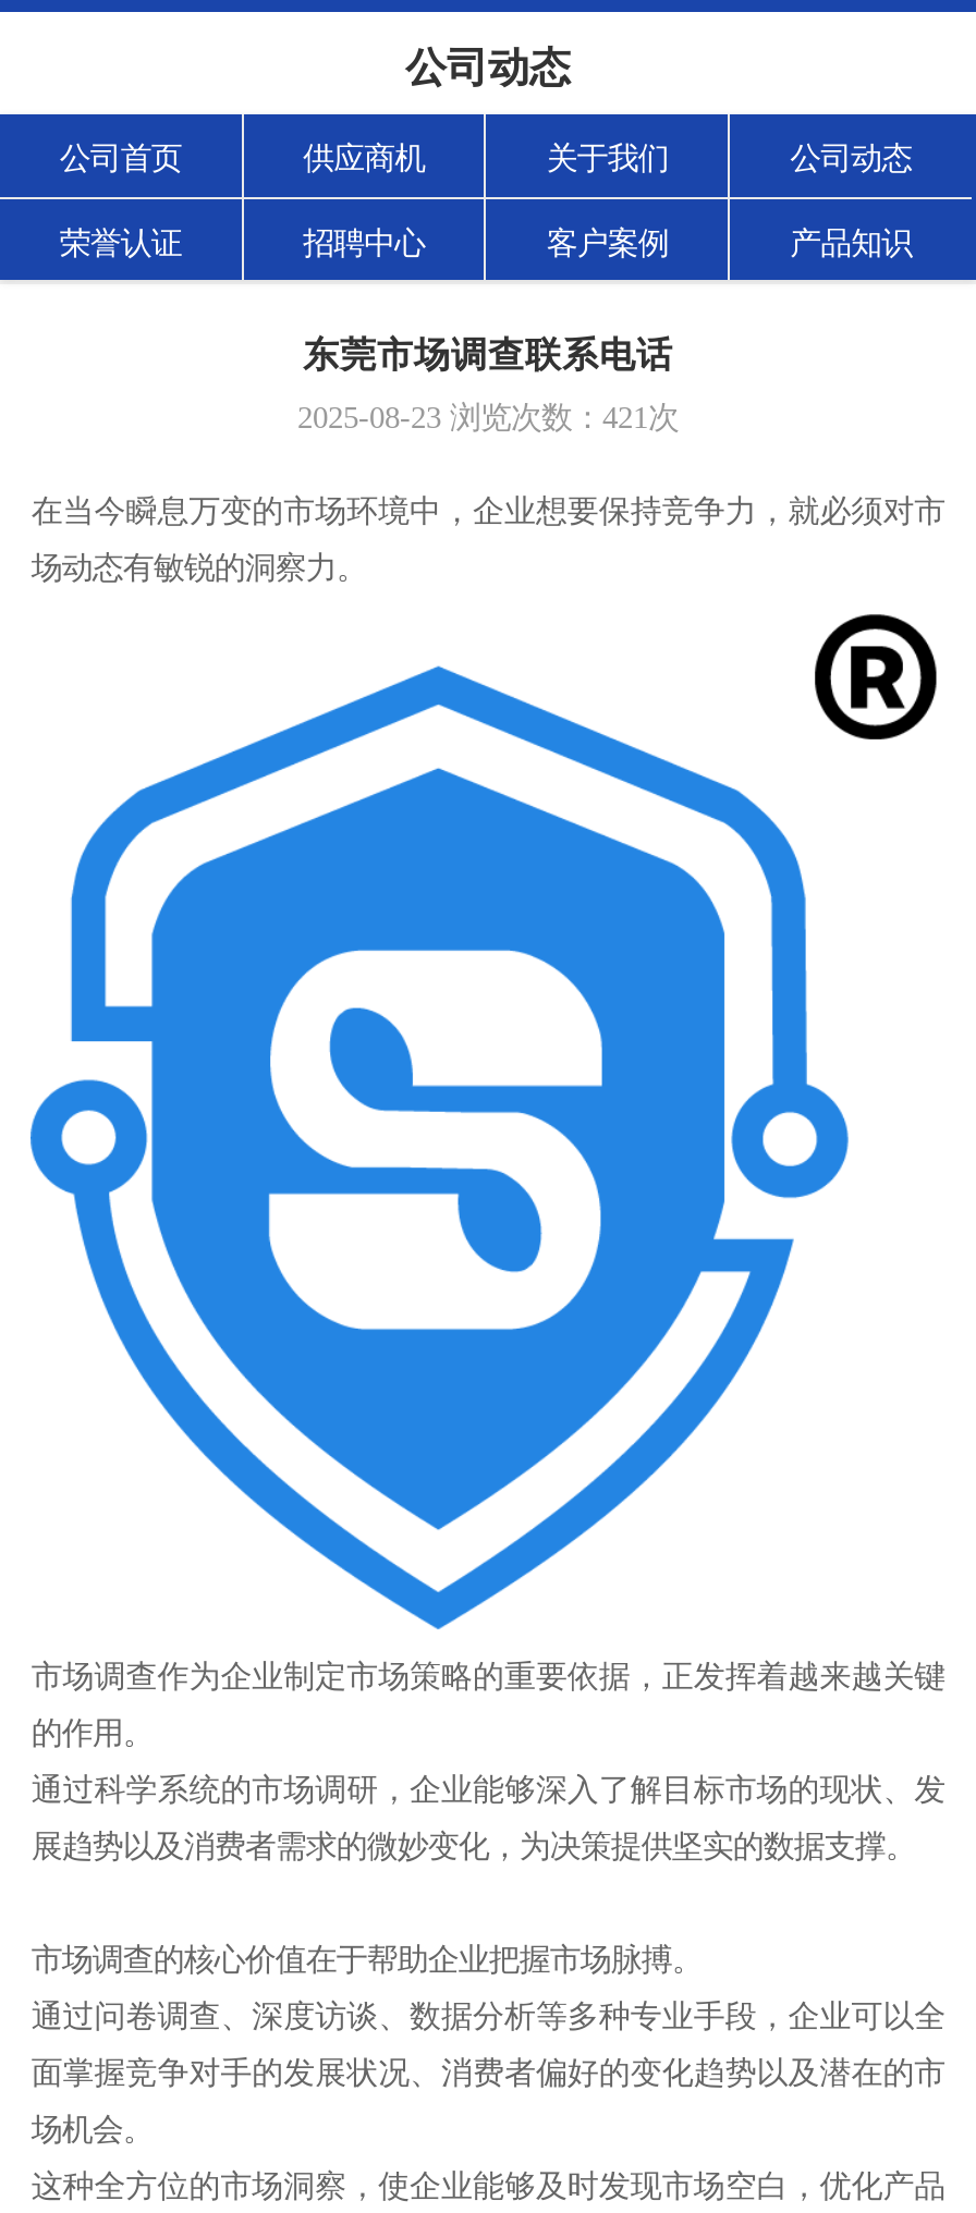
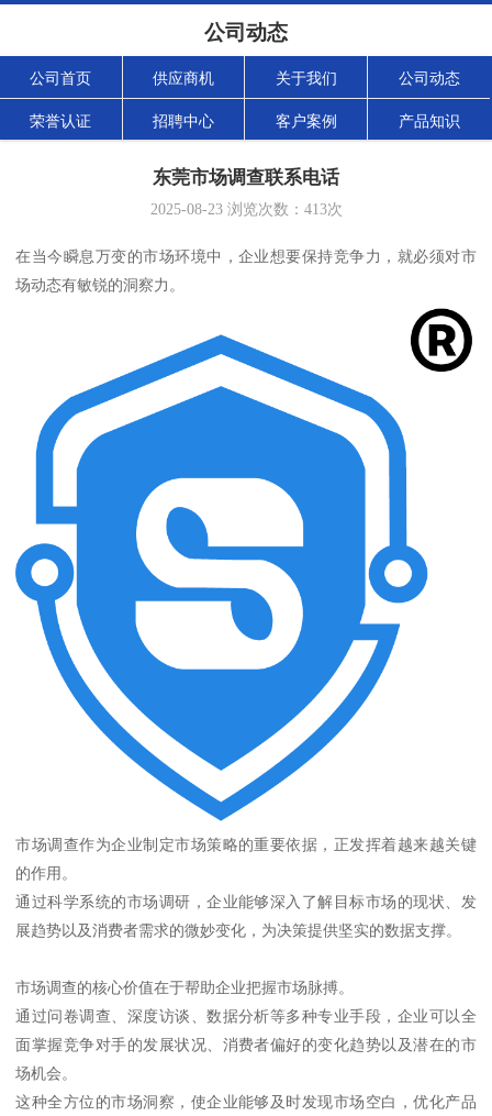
- 2025-08-23浏览次数：421次
+ 2025-08-23浏览次数：413次
